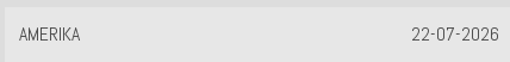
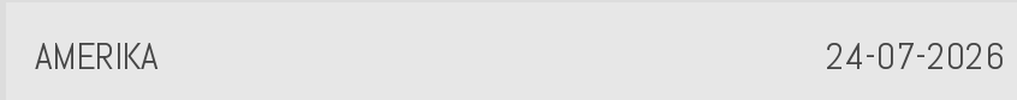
- 22-07-2026
+ 24-07-2026
